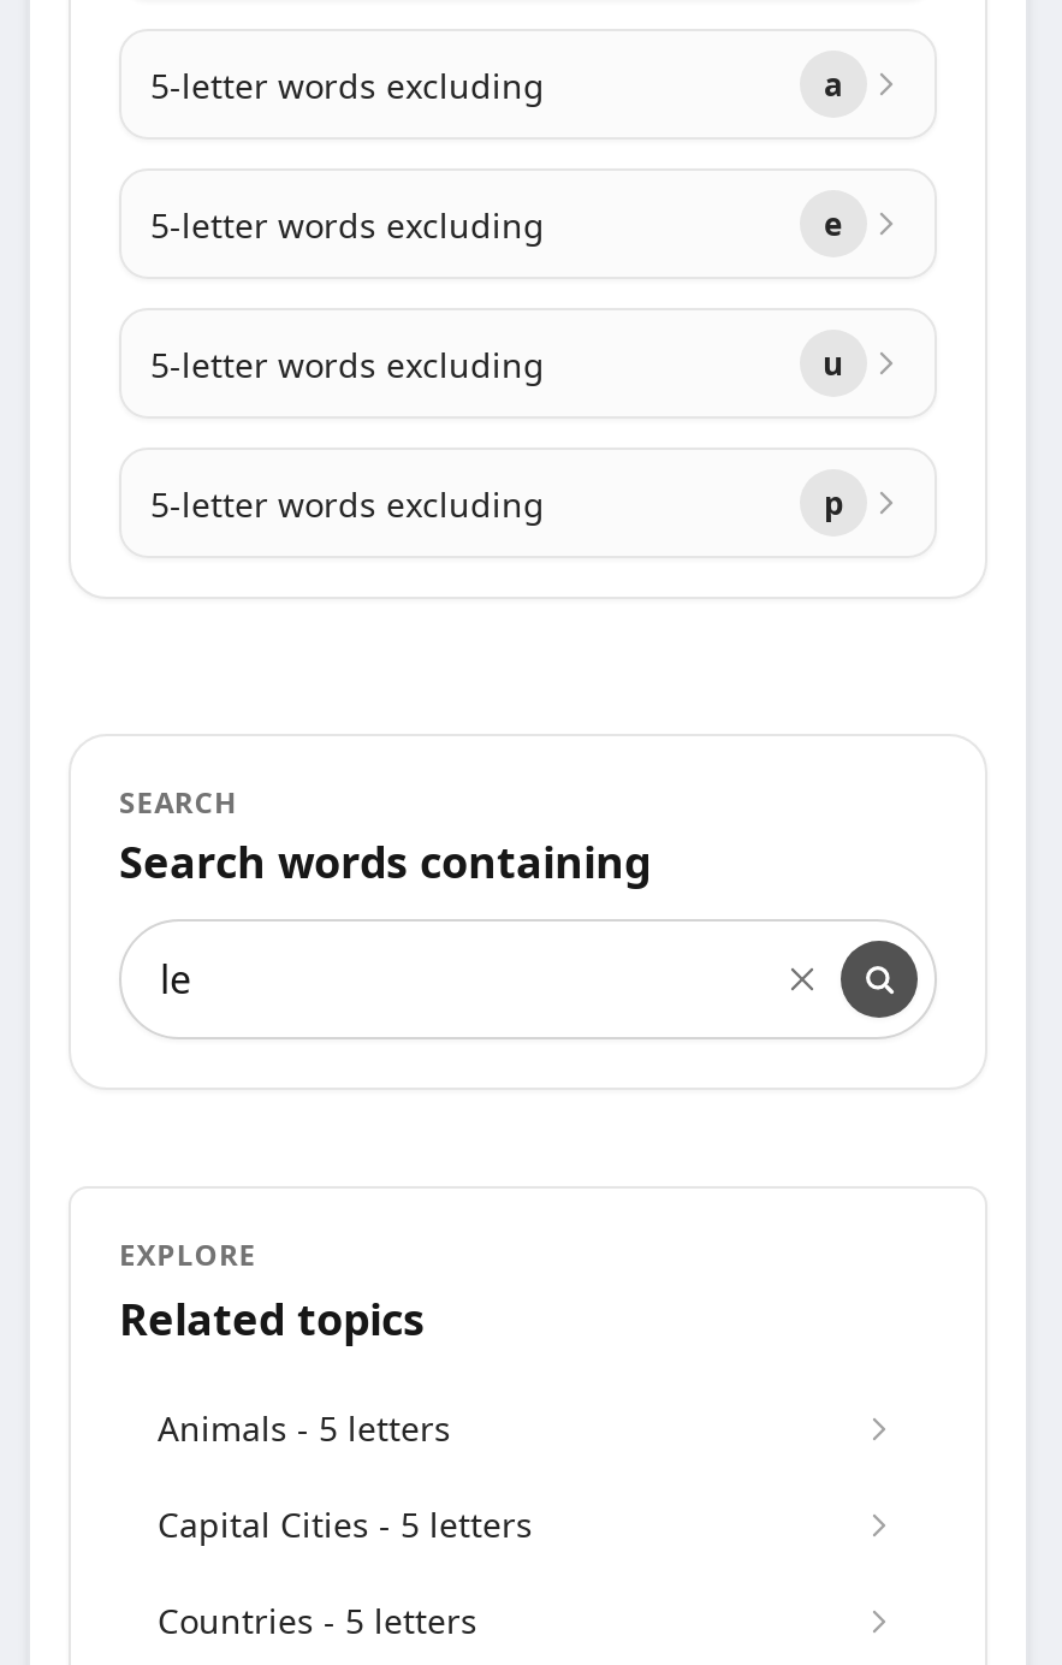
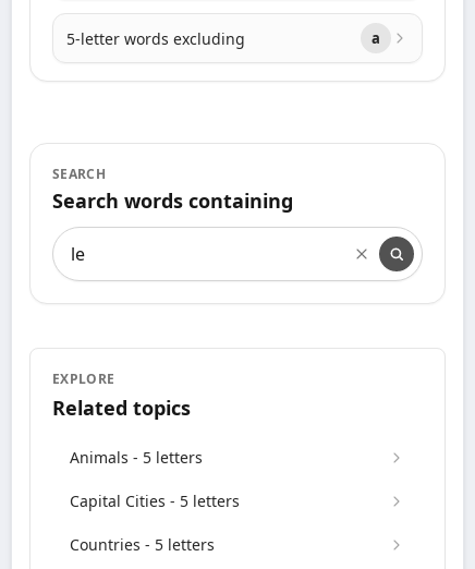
- 5-letter words excluding
- e
- 5-letter words excluding
- u
- 5-letter words excluding
- p
